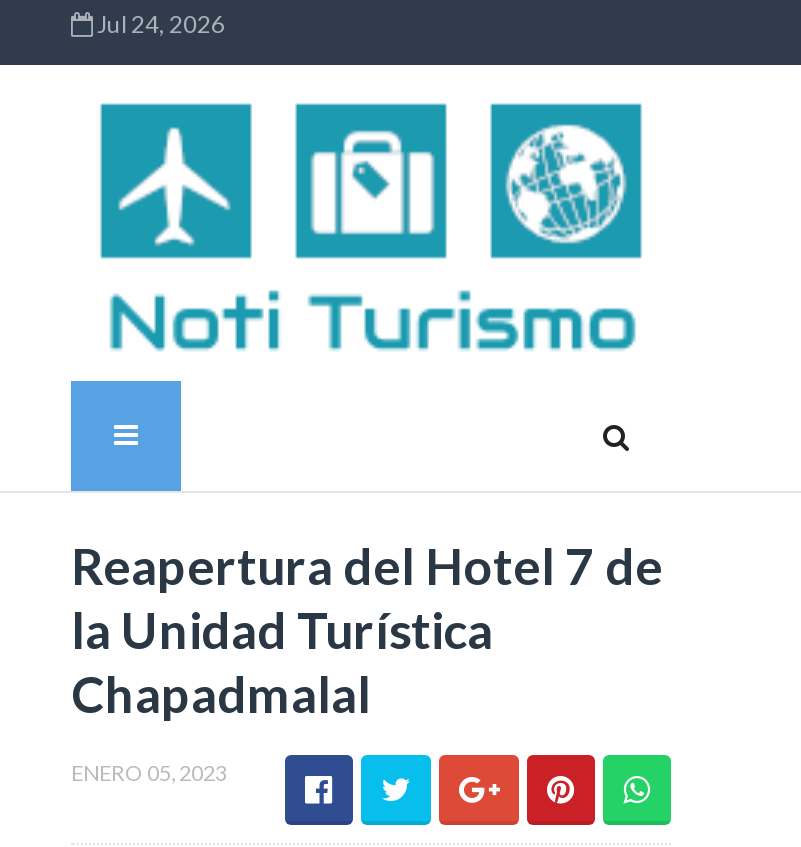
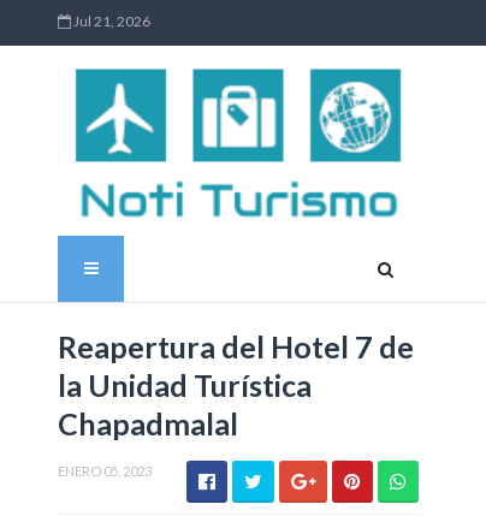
- Jul 24, 2026
+ Jul 21, 2026
